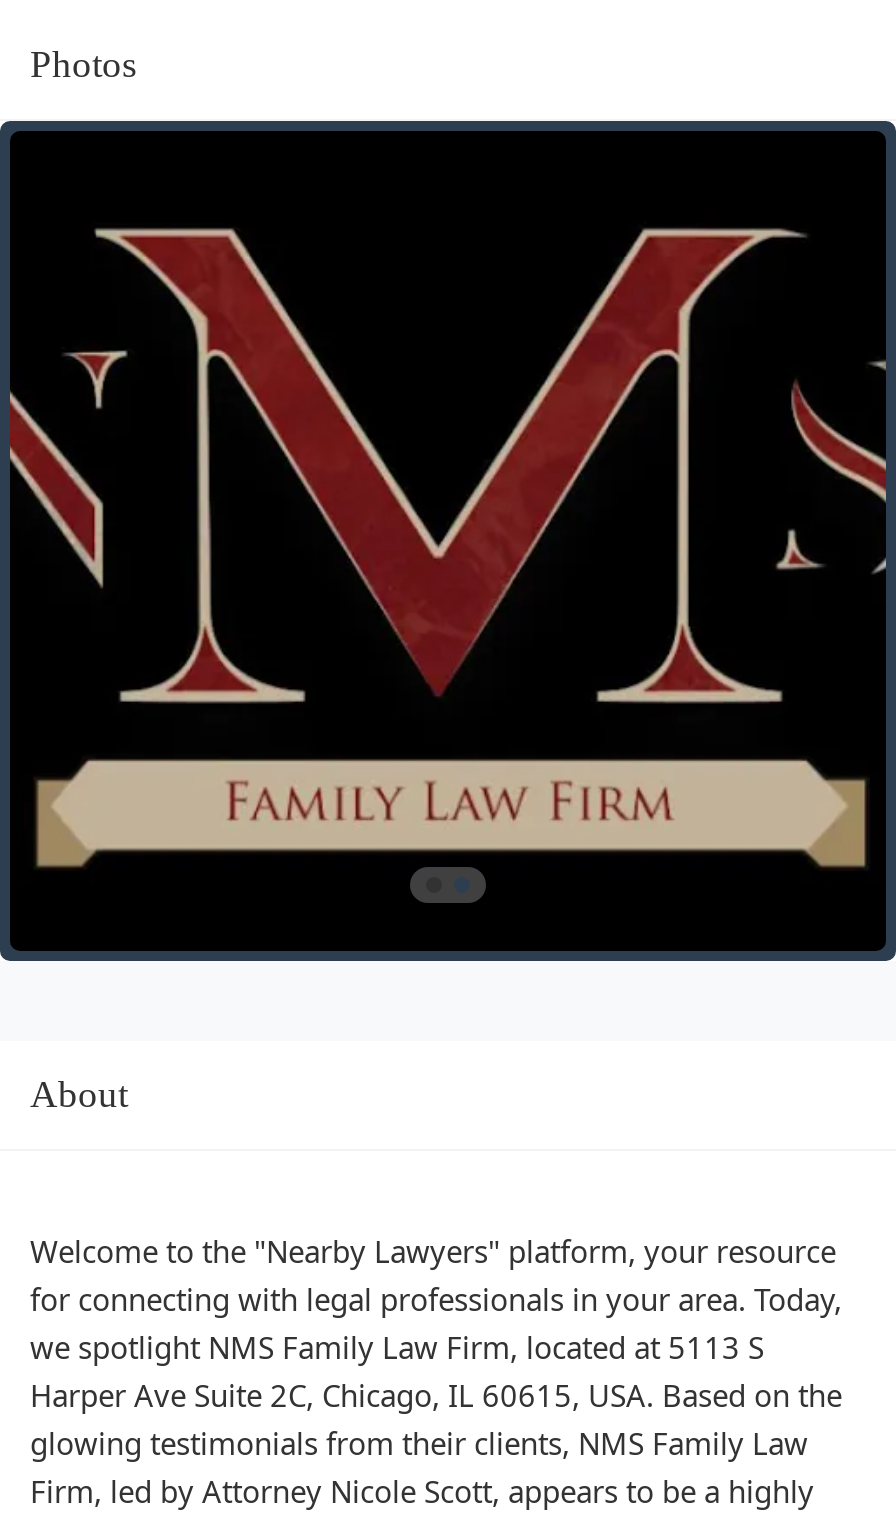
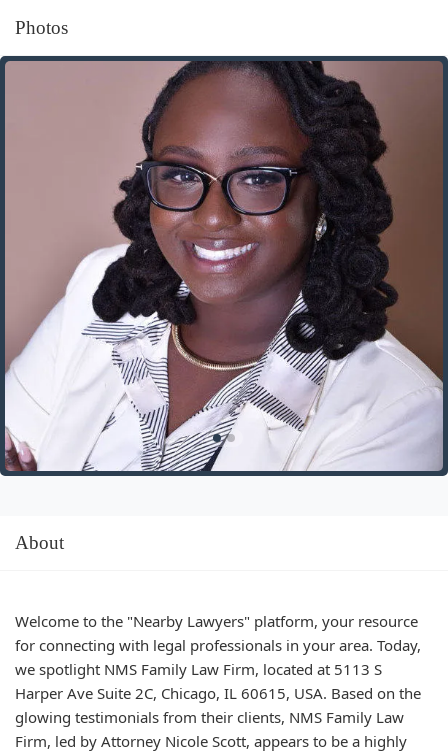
- [image]
+ [image]
